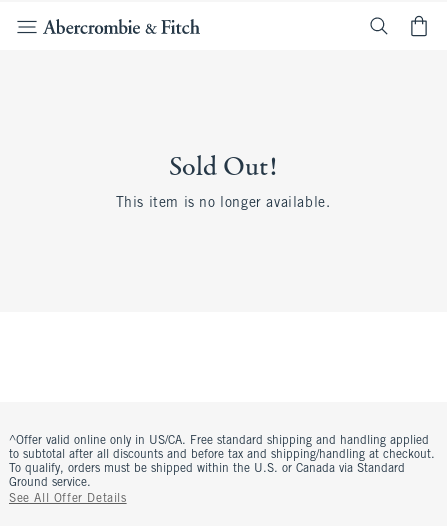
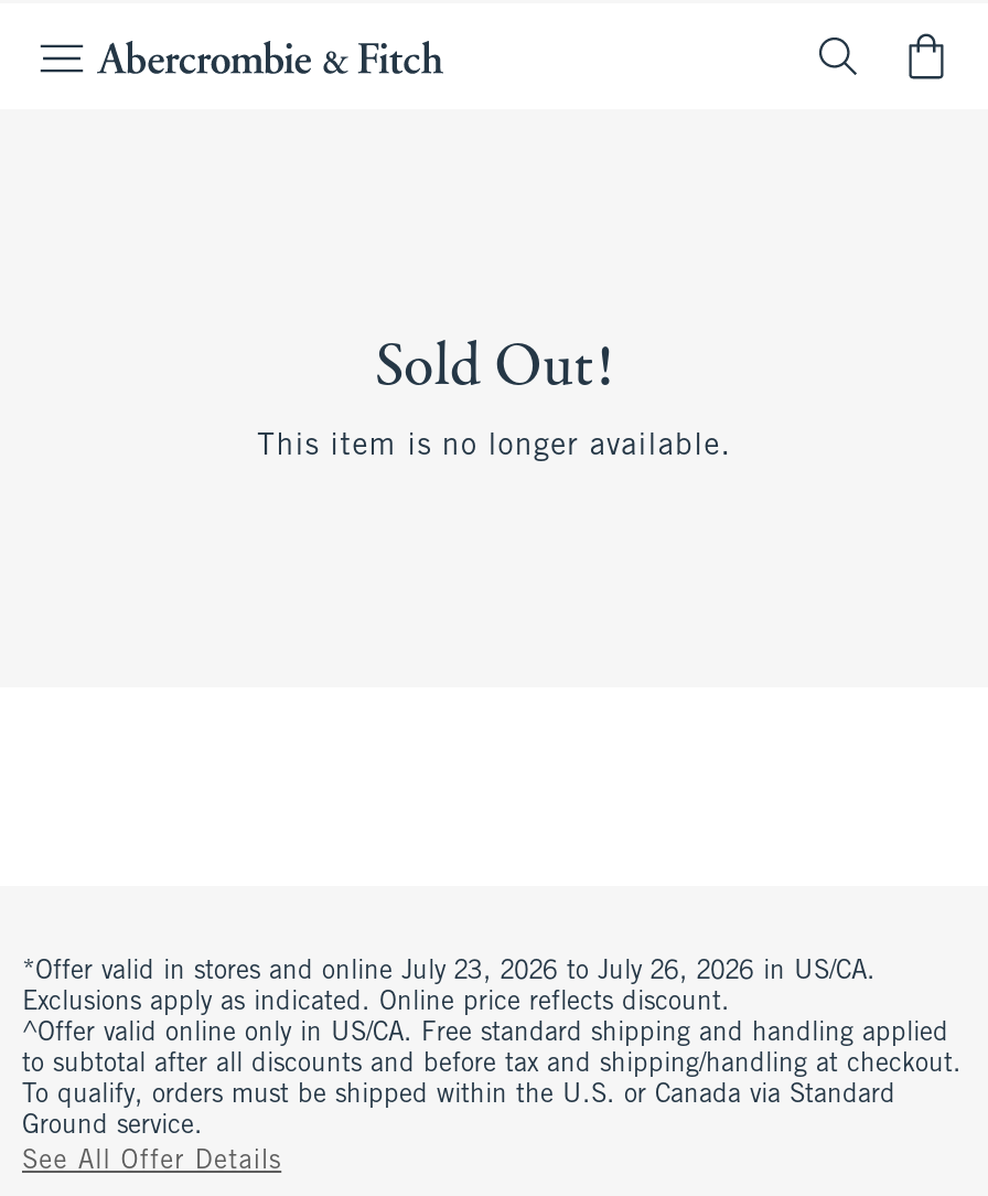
+ *Offer valid in stores and online July 23, 2026 to July 26, 2026 in US/CA.
+ Exclusions apply as indicated. Online price reflects discount.
